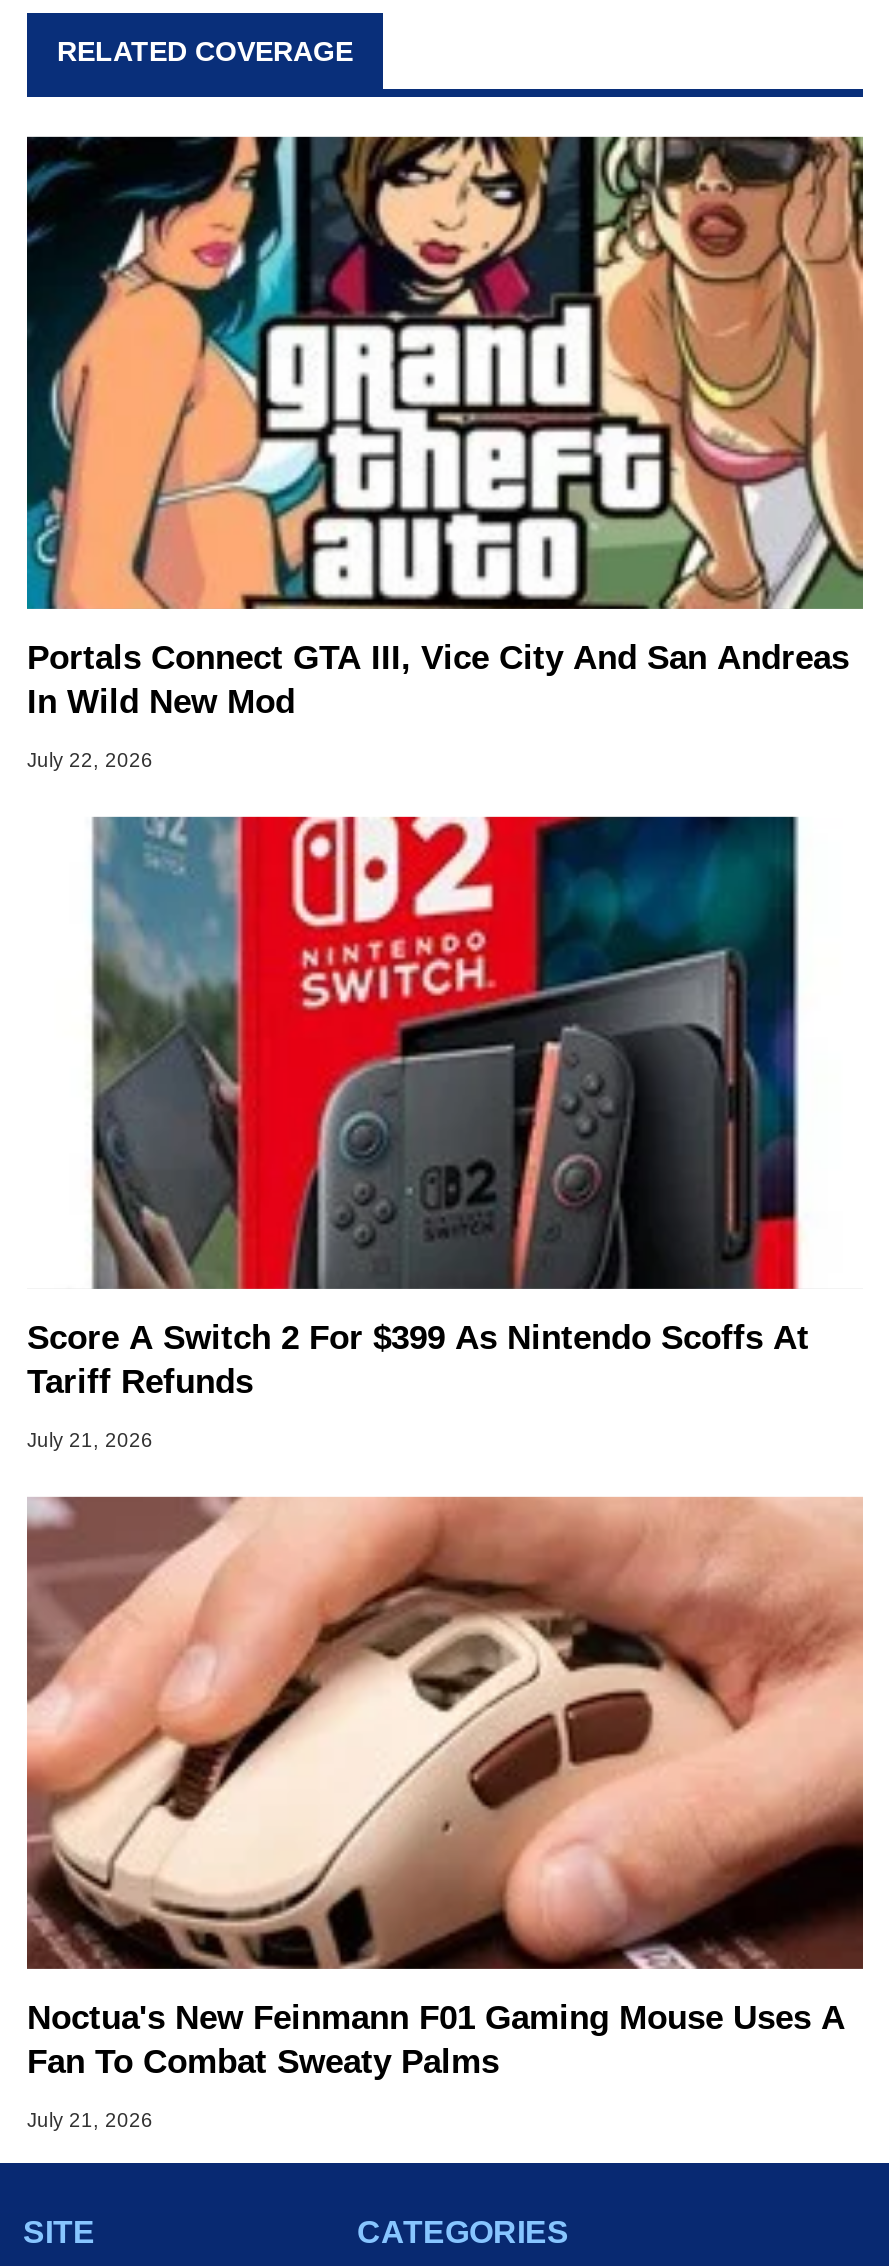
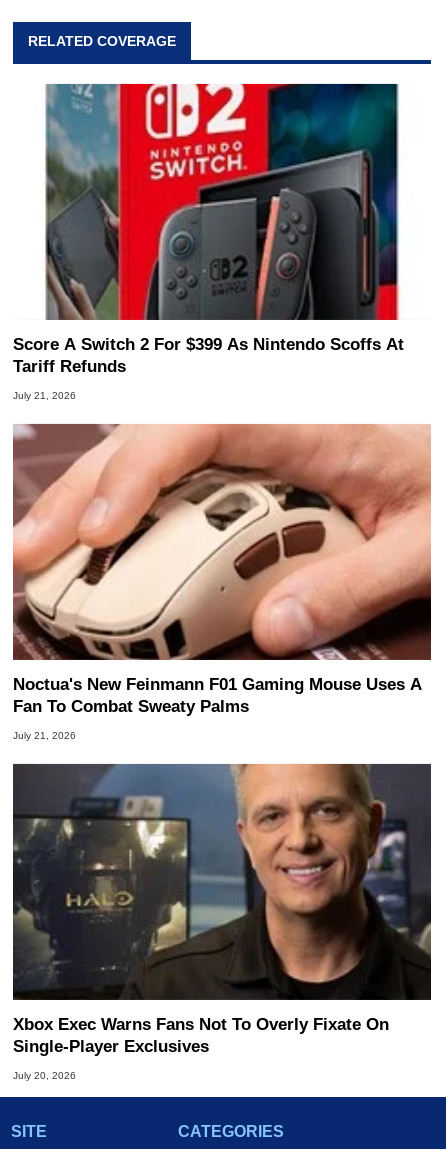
- [image]
- Portals Connect GTA III, Vice City And San Andreas
- In Wild New Mod
- July 22, 2026

moved up: [image] | Score A Switch 2 For $399 As Nintendo Scoffs At | Tariff Refunds | July 21, 2026 | Noctua's New Feinmann F01 Gaming Mouse Uses A | Fan To Combat Sweaty Palms | July 21, 2026

+ [image]
+ Xbox Exec Warns Fans Not To Overly Fixate On
+ Single-Player Exclusives
+ July 20, 2026
